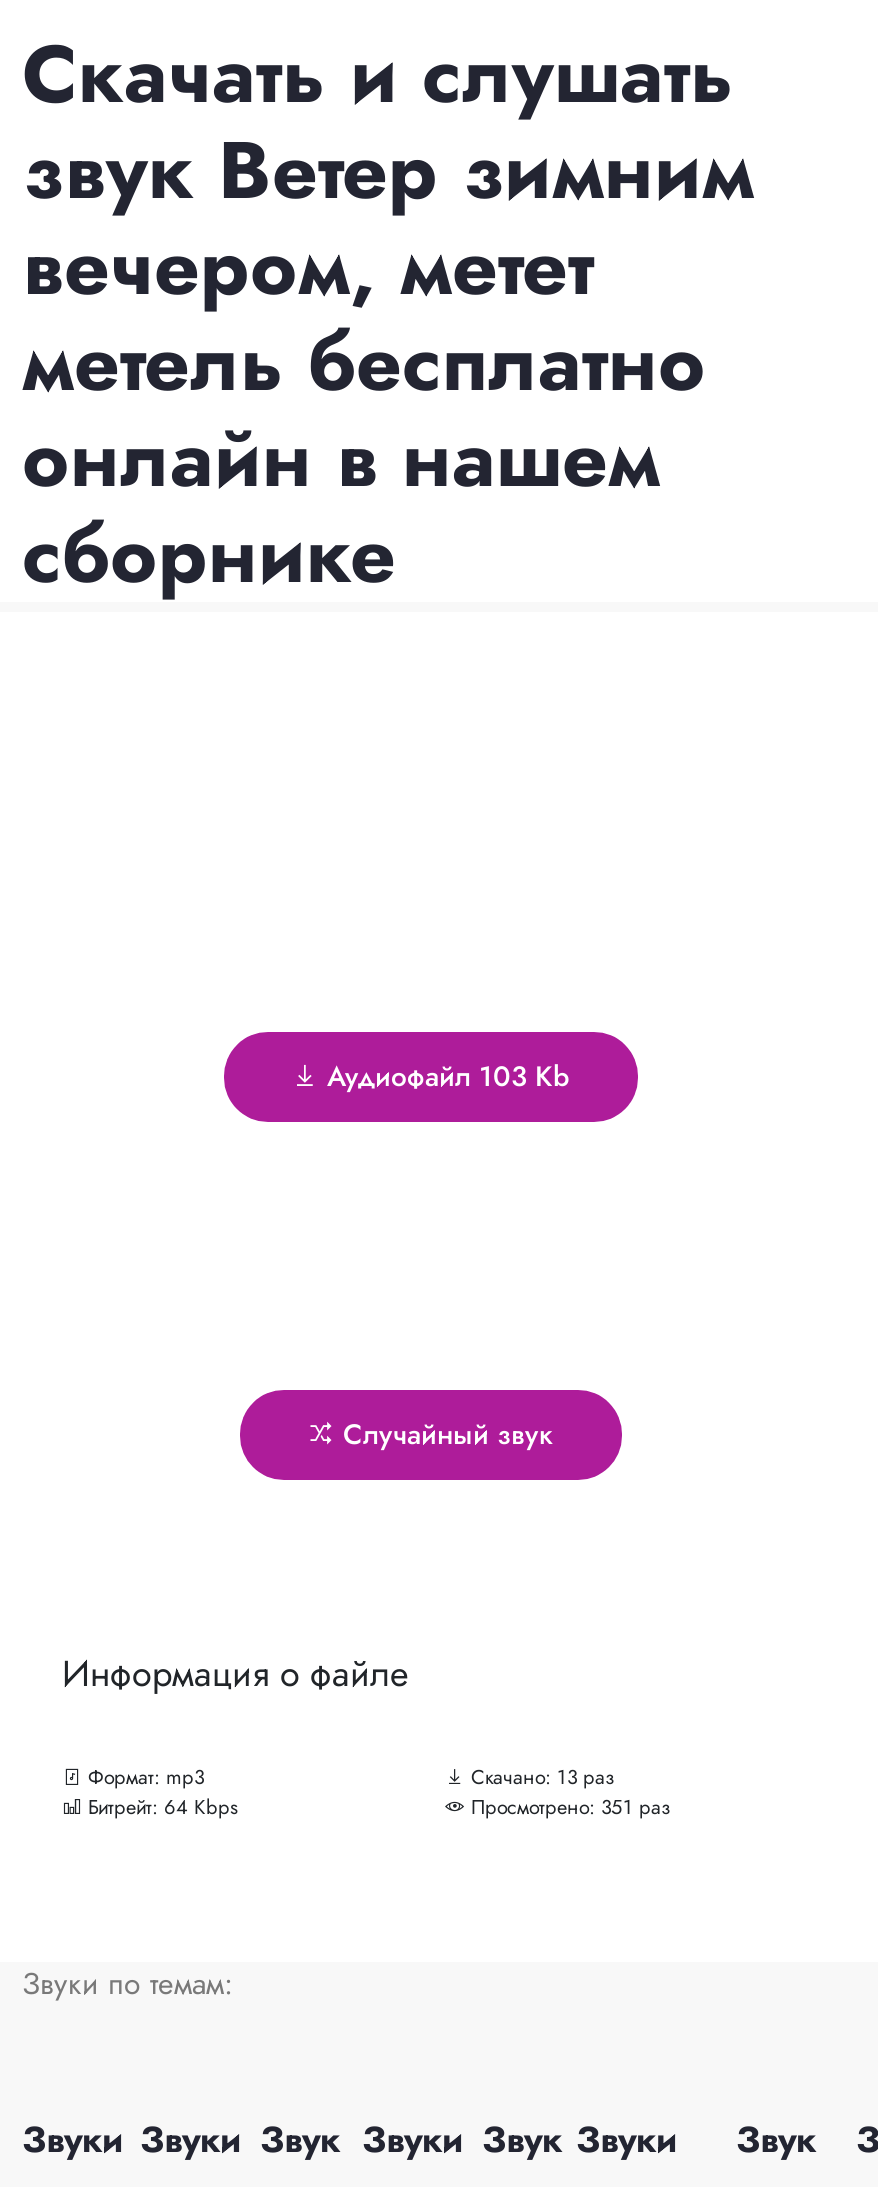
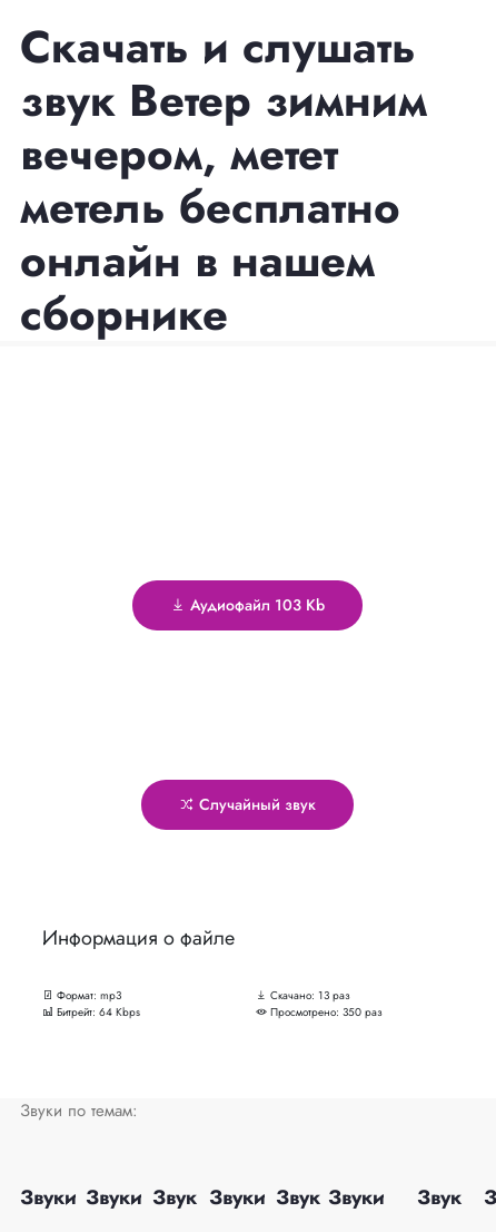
- Просмотрено: 351 раз
+ Просмотрено: 350 раз
